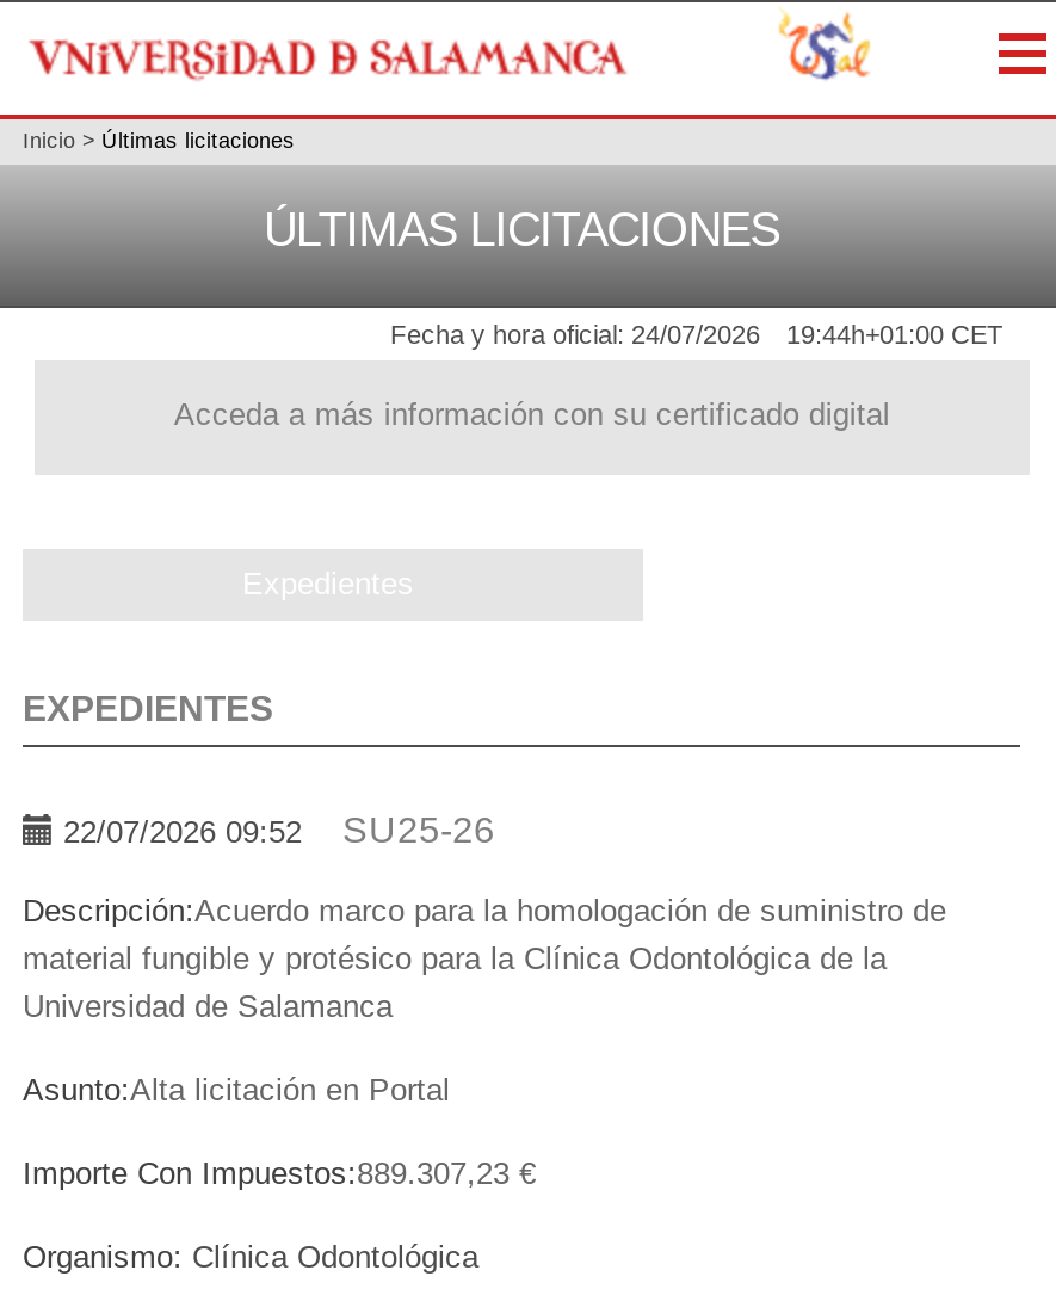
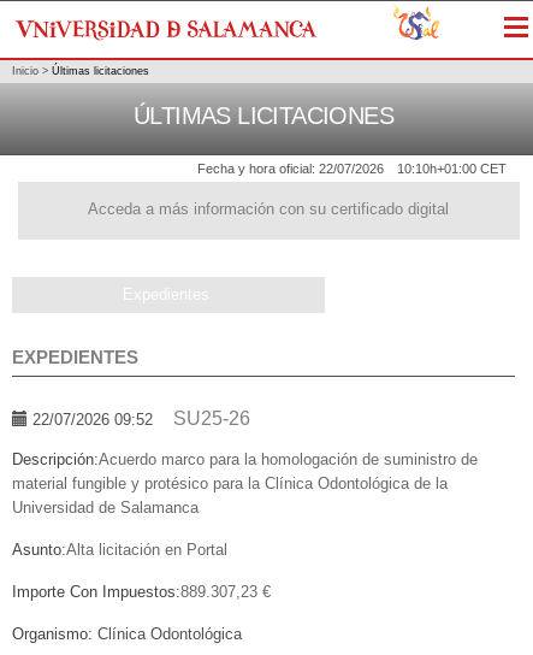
- Fecha y hora oficial: 24/07/2026
+ Fecha y hora oficial: 22/07/2026

- 19:44h+01:00 CET
+ 10:10h+01:00 CET
